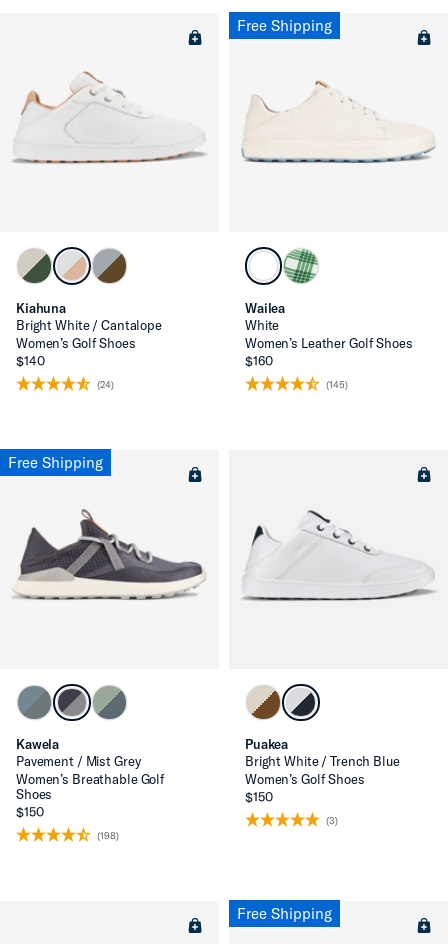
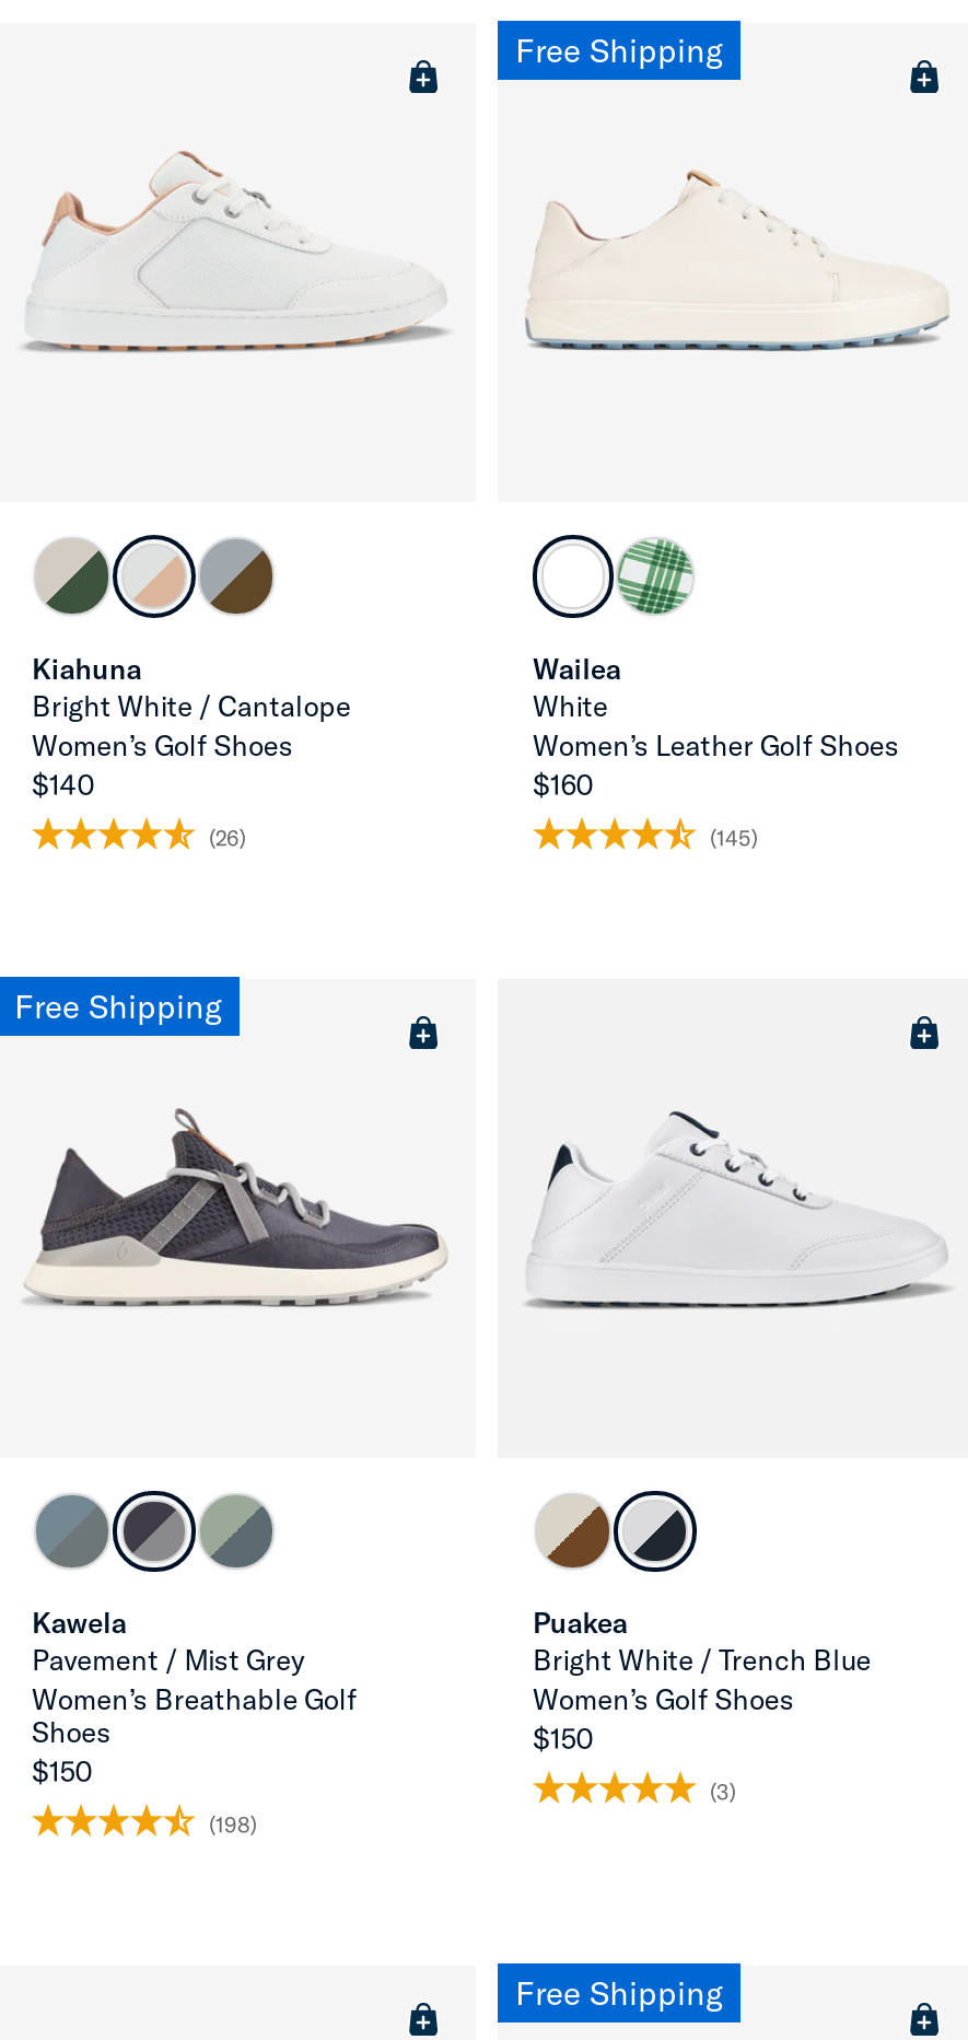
- (24)
+ (26)
